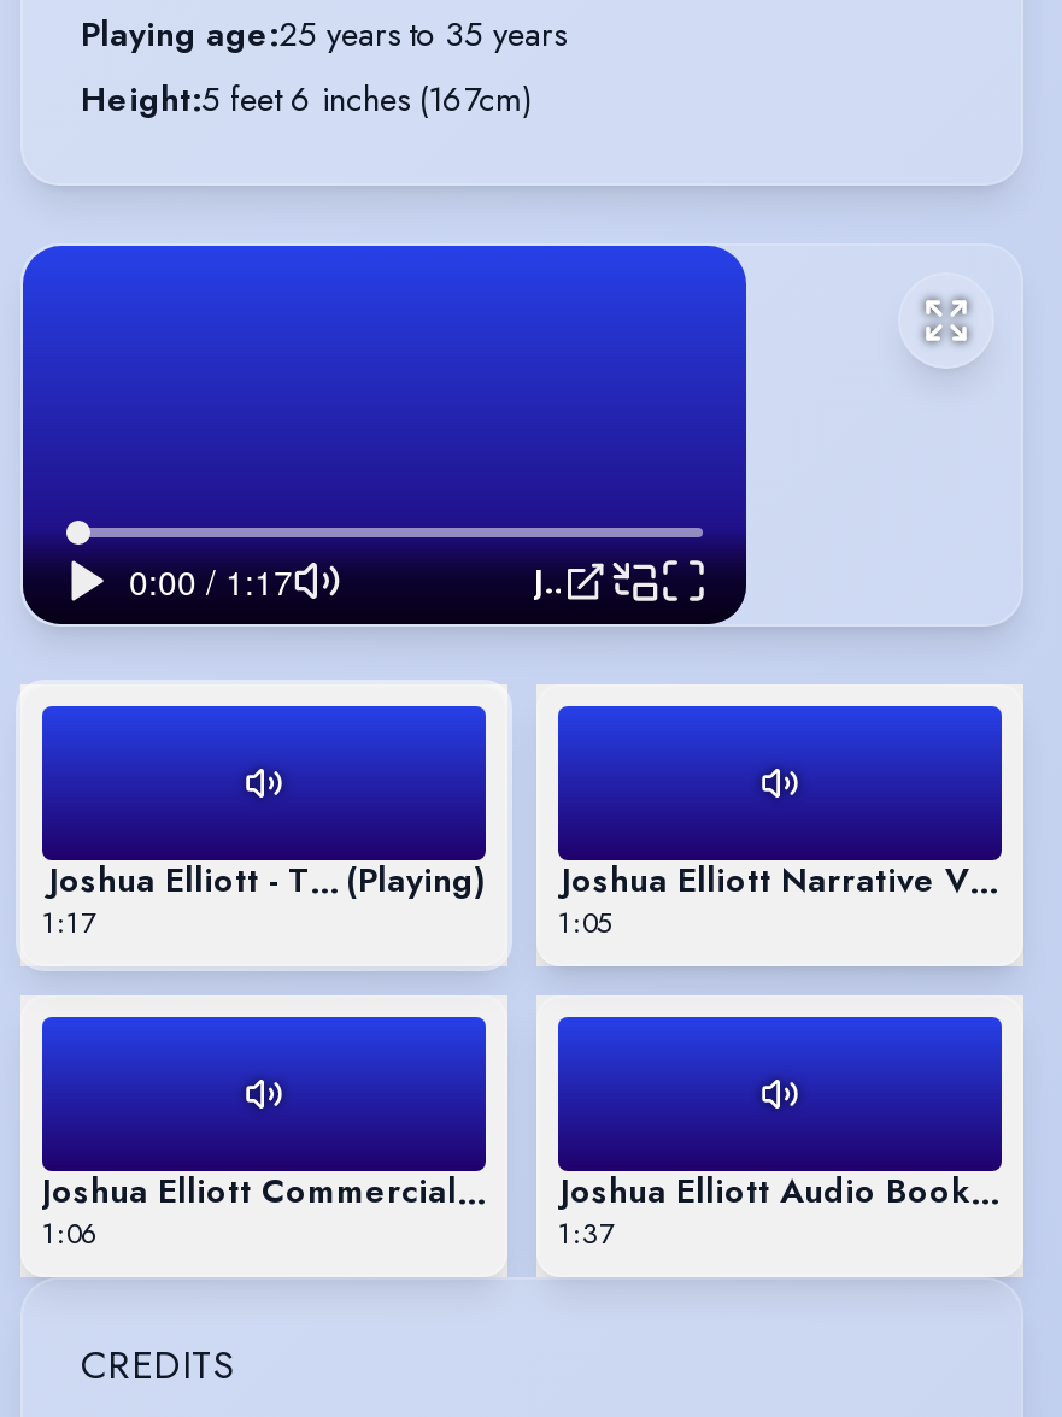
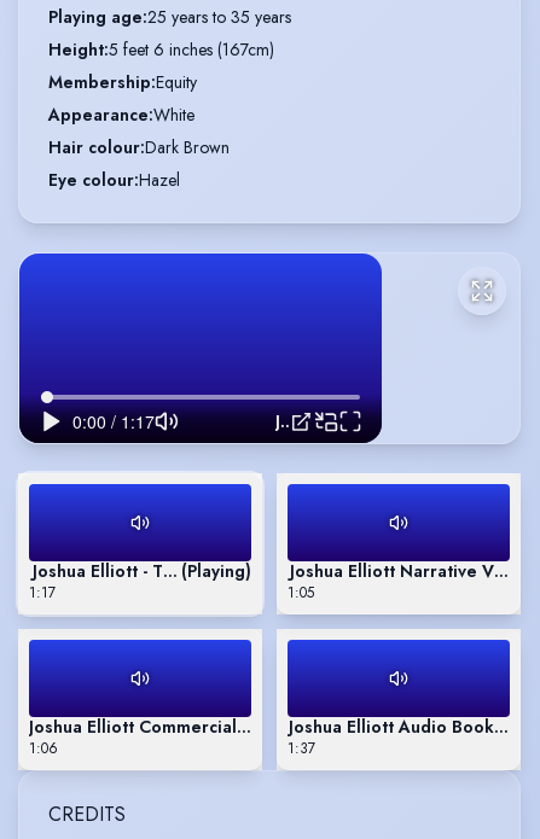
+ Membership:Equity
+ Appearance:White
+ Hair colour:Dark Brown
+ Eye colour:Hazel
